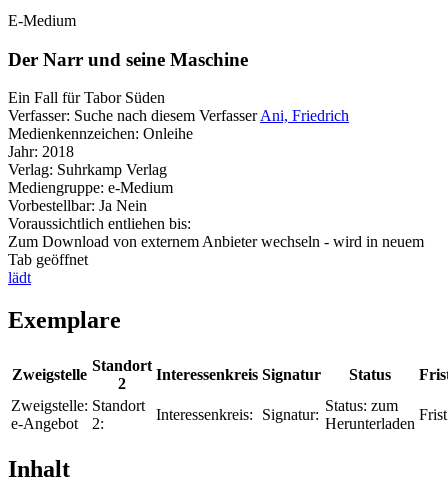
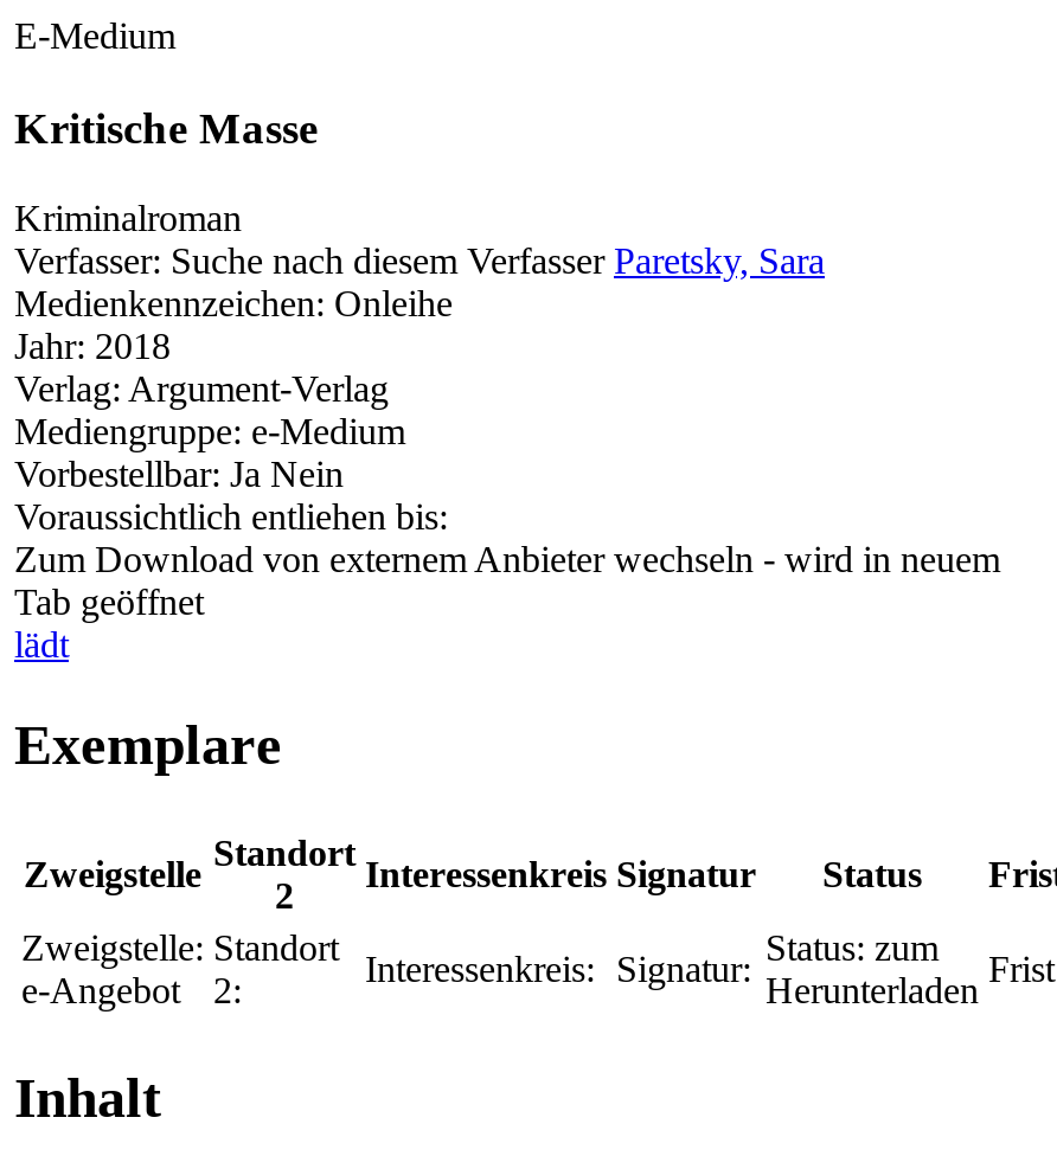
- Der Narr und seine Maschine
+ Kritische Masse

- Ein Fall für Tabor Süden
- Verfasser: Suche nach diesem Verfasser Ani, Friedrich
+ Kriminalroman
+ Verfasser: Suche nach diesem Verfasser Paretsky, Sara

- Verlag: Suhrkamp Verlag
+ Verlag: Argument-Verlag
